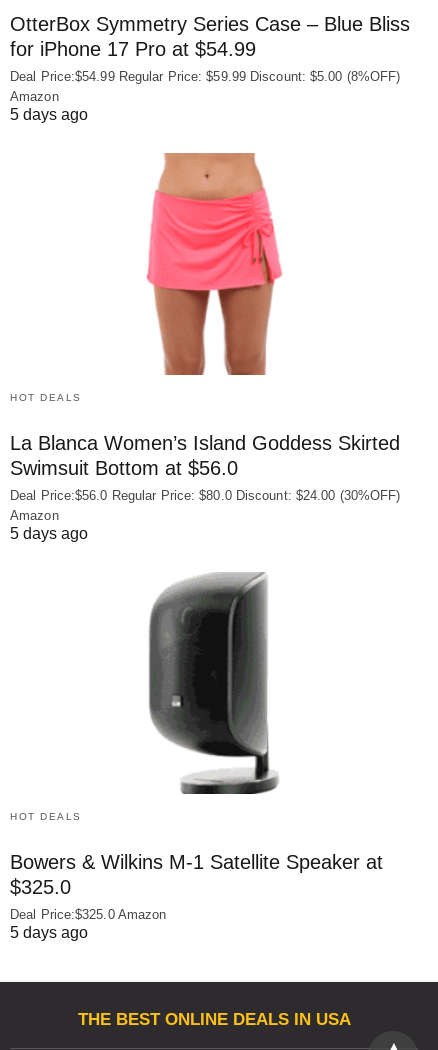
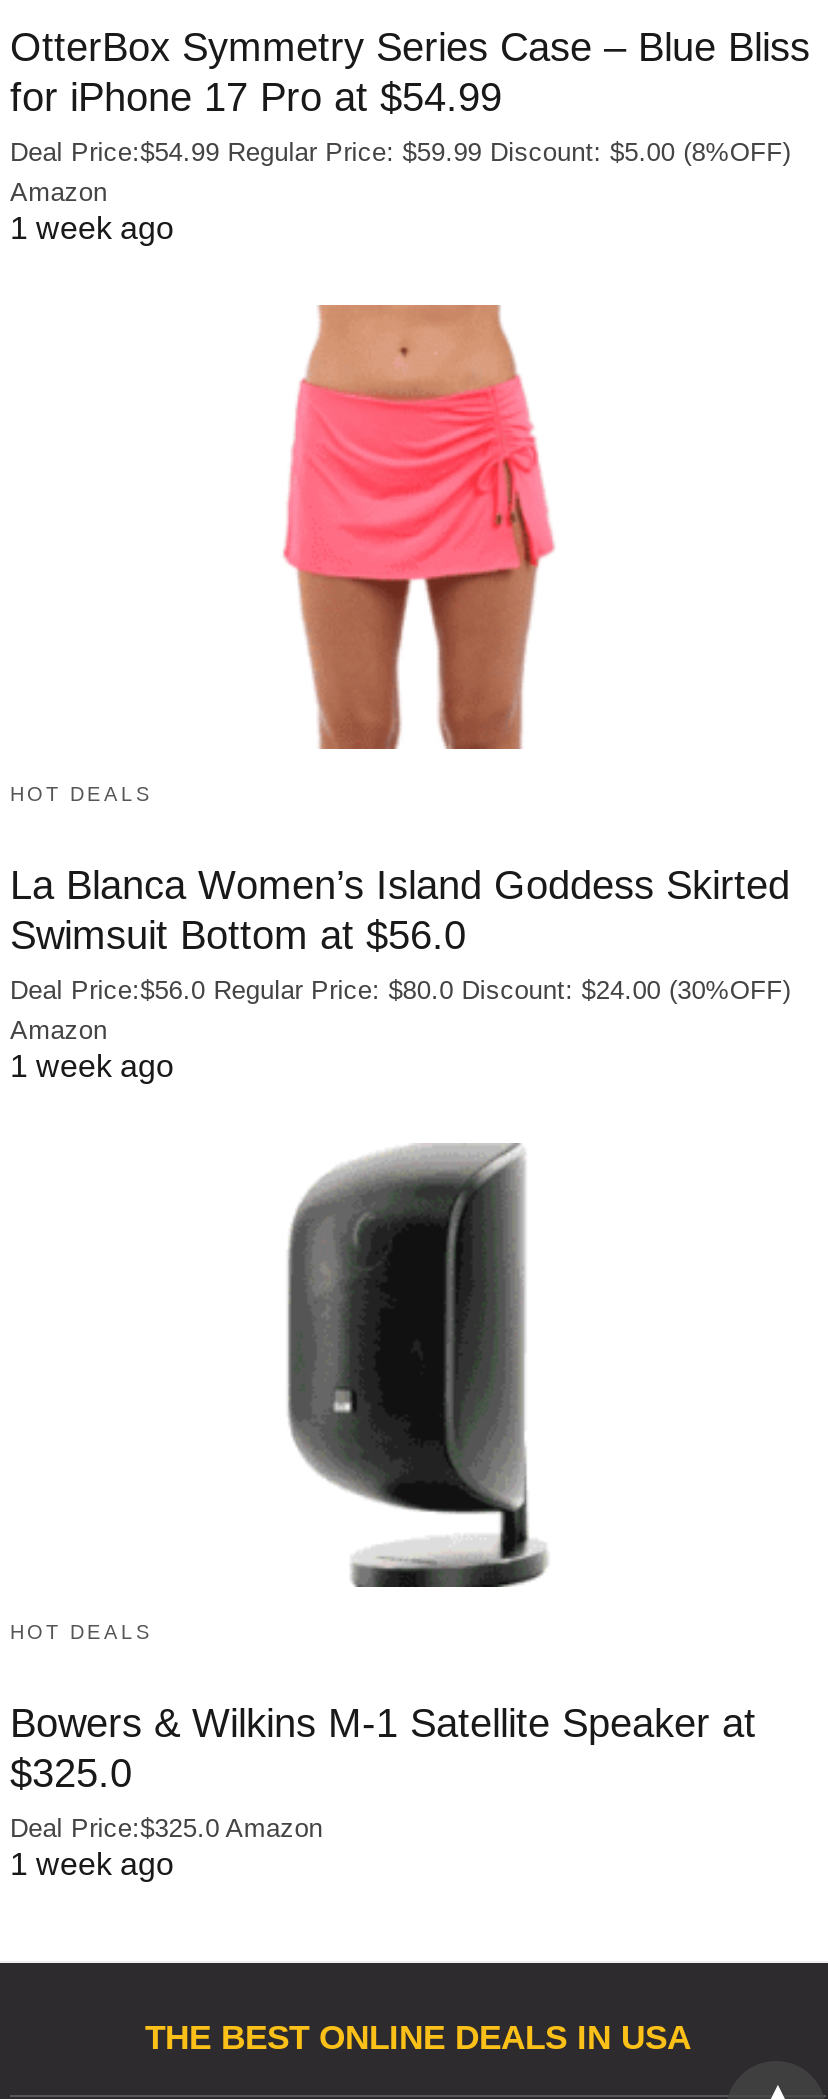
- 5 days ago
+ 1 week ago

- 5 days ago
+ 1 week ago

- 5 days ago
+ 1 week ago
